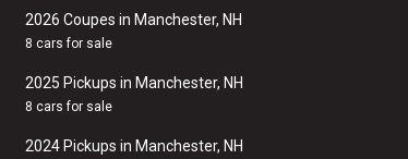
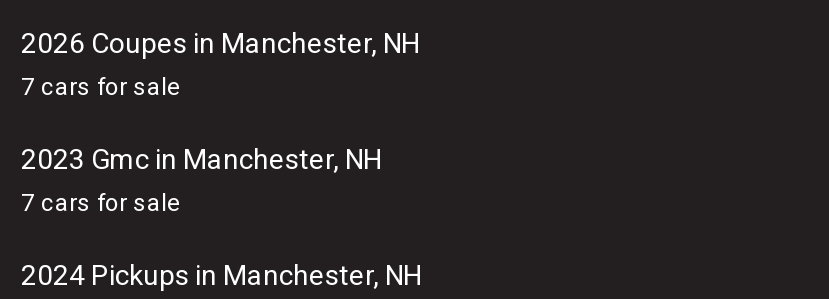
- 8 cars for sale
+ 7 cars for sale

- 2025 Pickups in Manchester, NH
+ 2023 Gmc in Manchester, NH

- 8 cars for sale
+ 7 cars for sale
